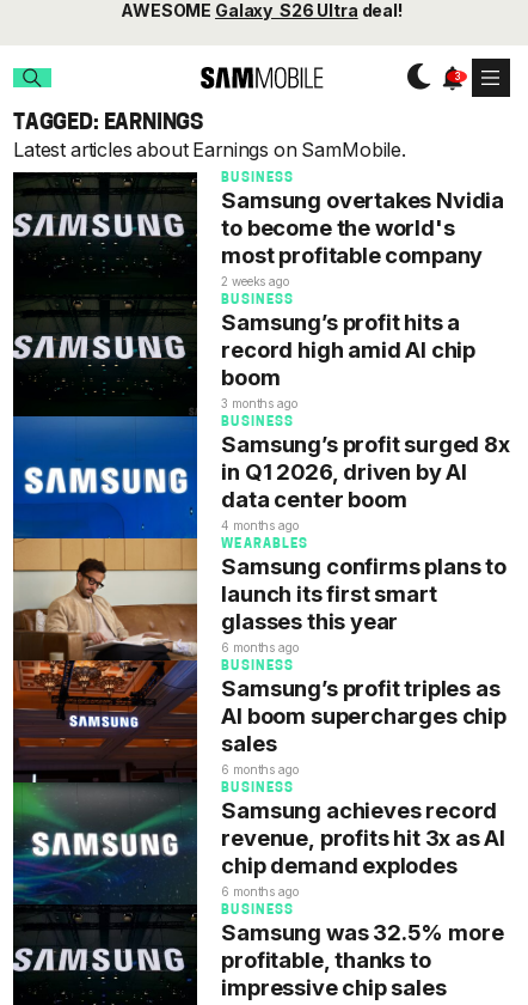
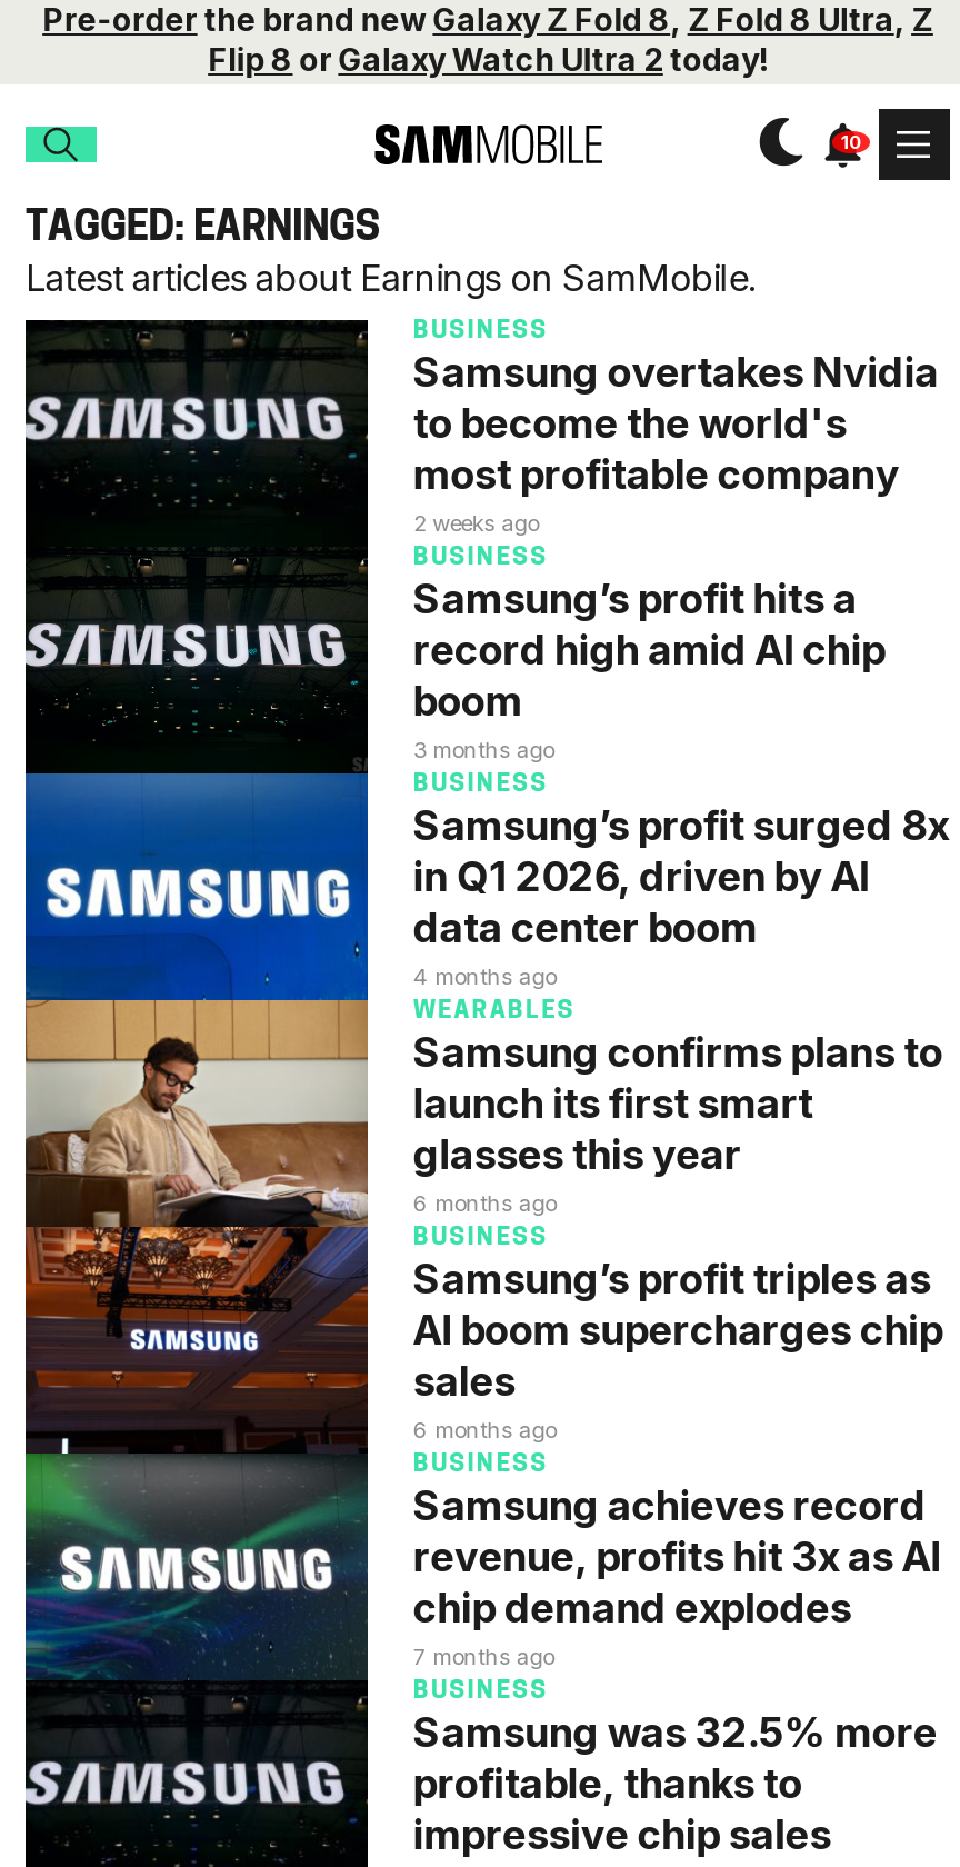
- AWESOME Galaxy S26 Ultra deal!
+ Pre-order the brand new Galaxy Z Fold 8, Z Fold 8 Ultra, Z
+ Flip 8 or Galaxy Watch Ultra 2 today!

- 6 months ago
+ 7 months ago
